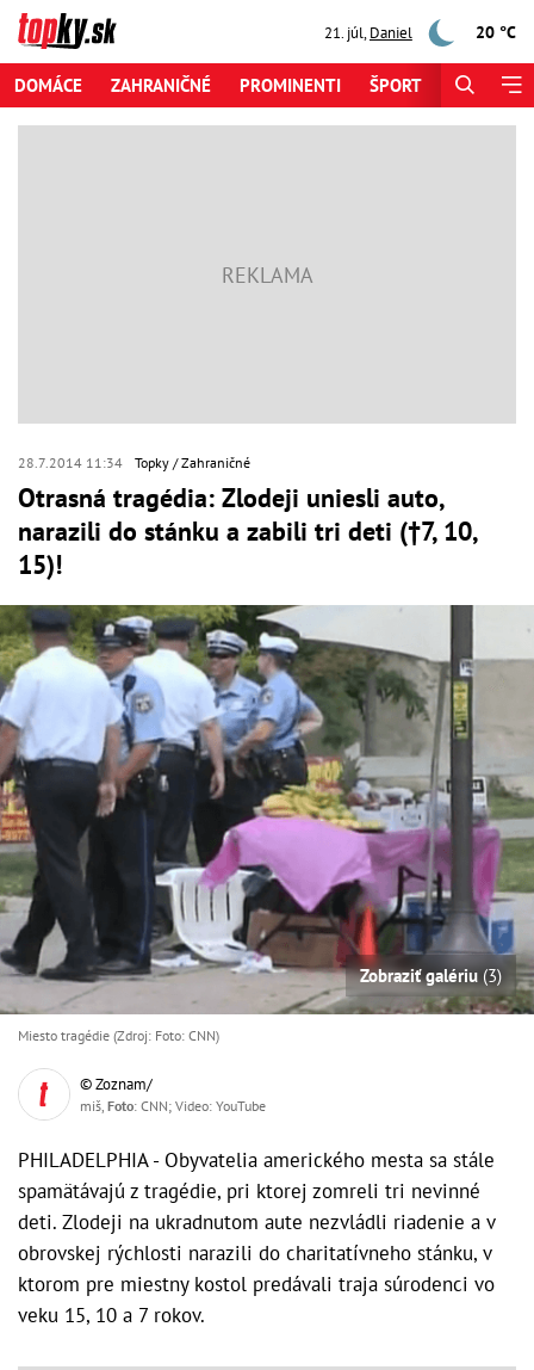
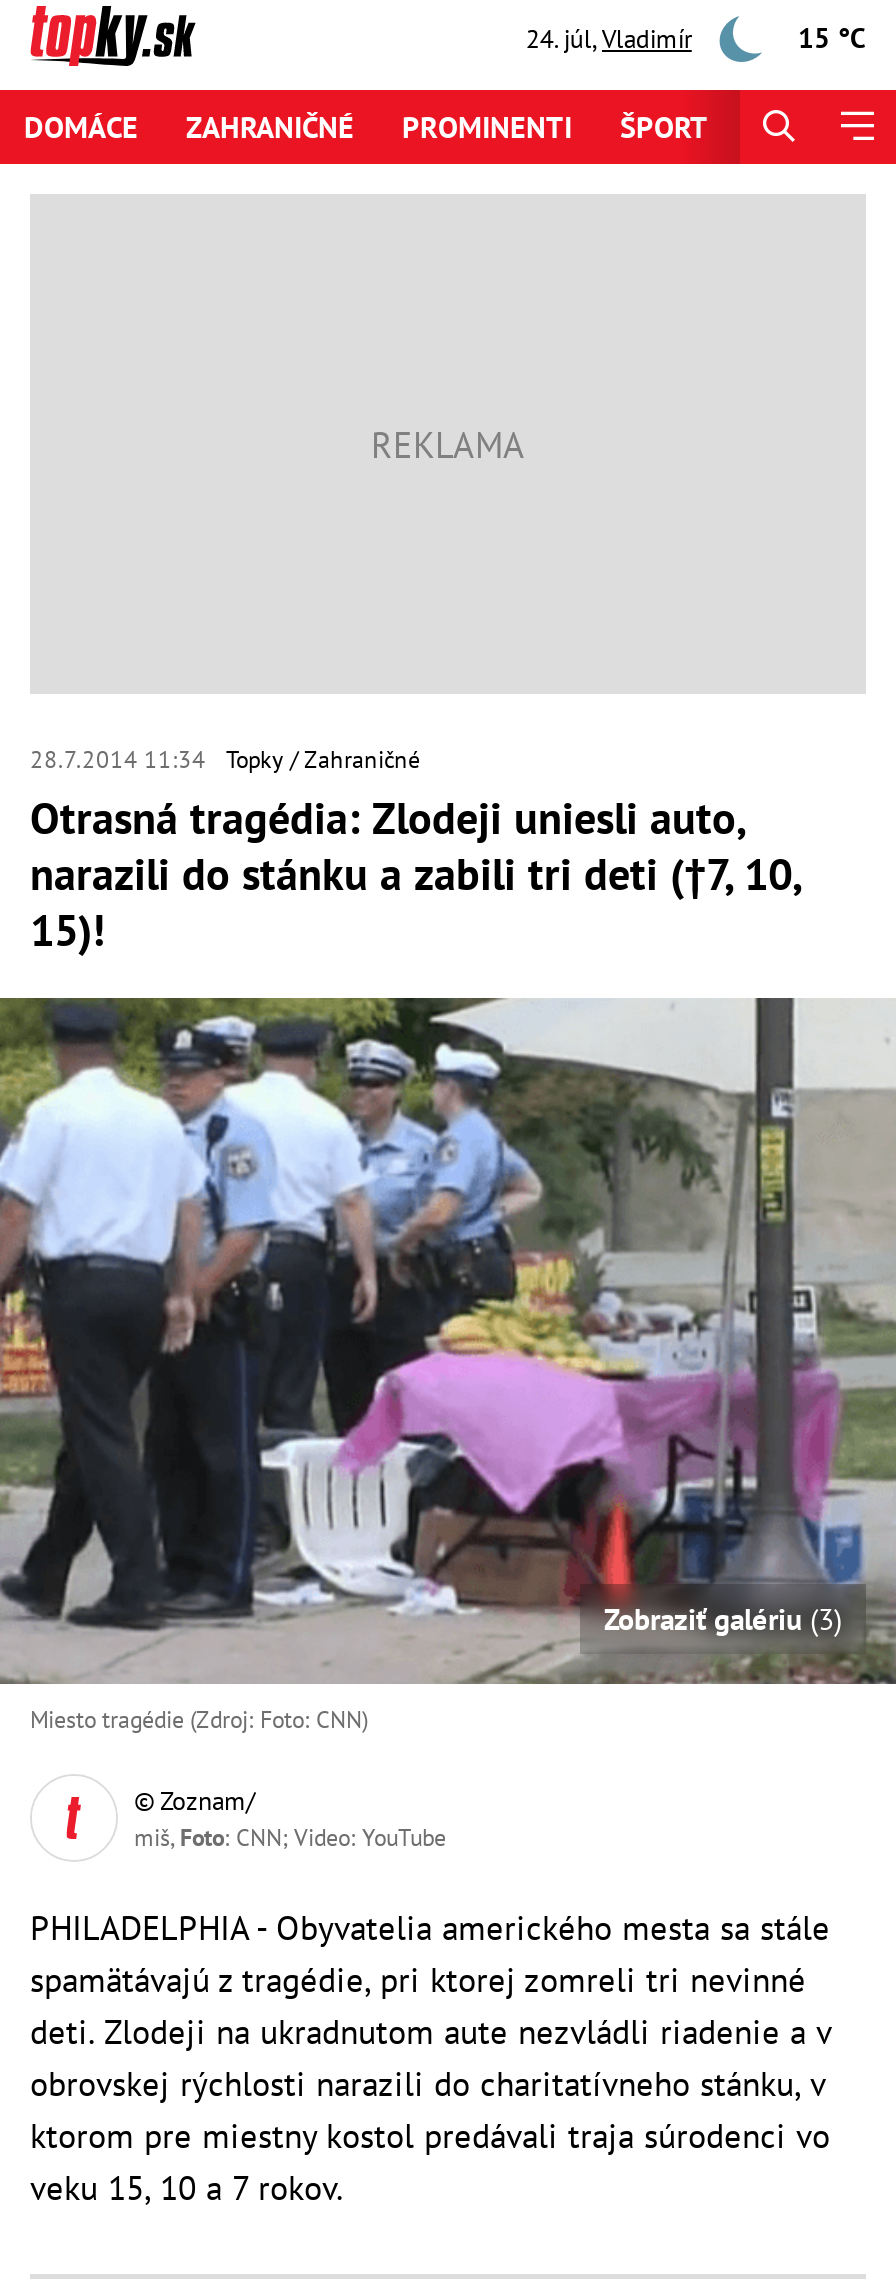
- 21. júl, Daniel
+ 24. júl, Vladimír

- 20 °C
+ 15 °C
